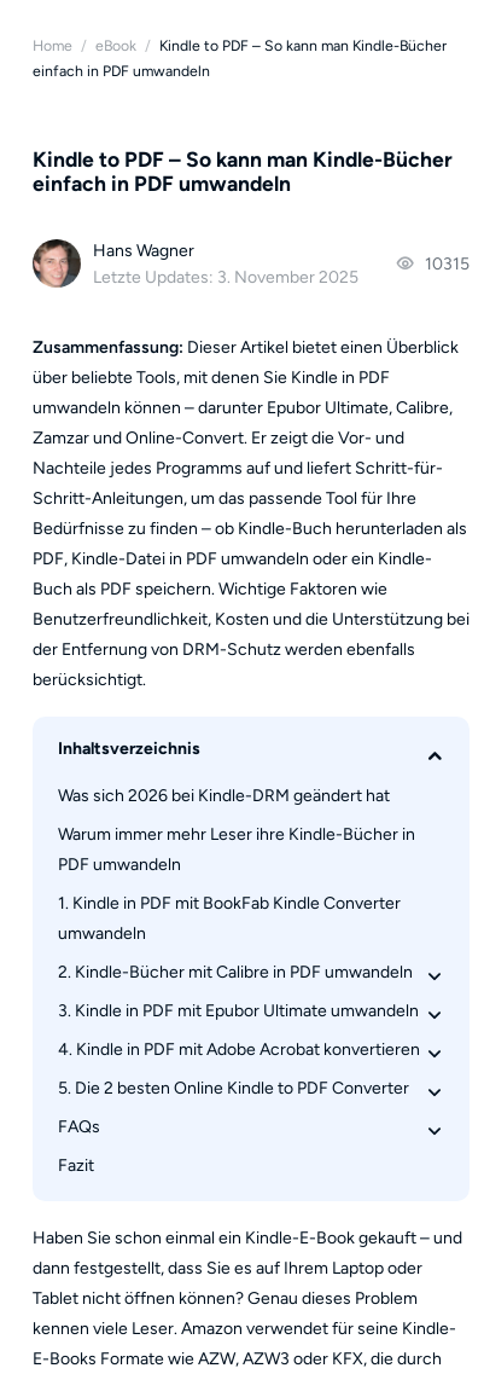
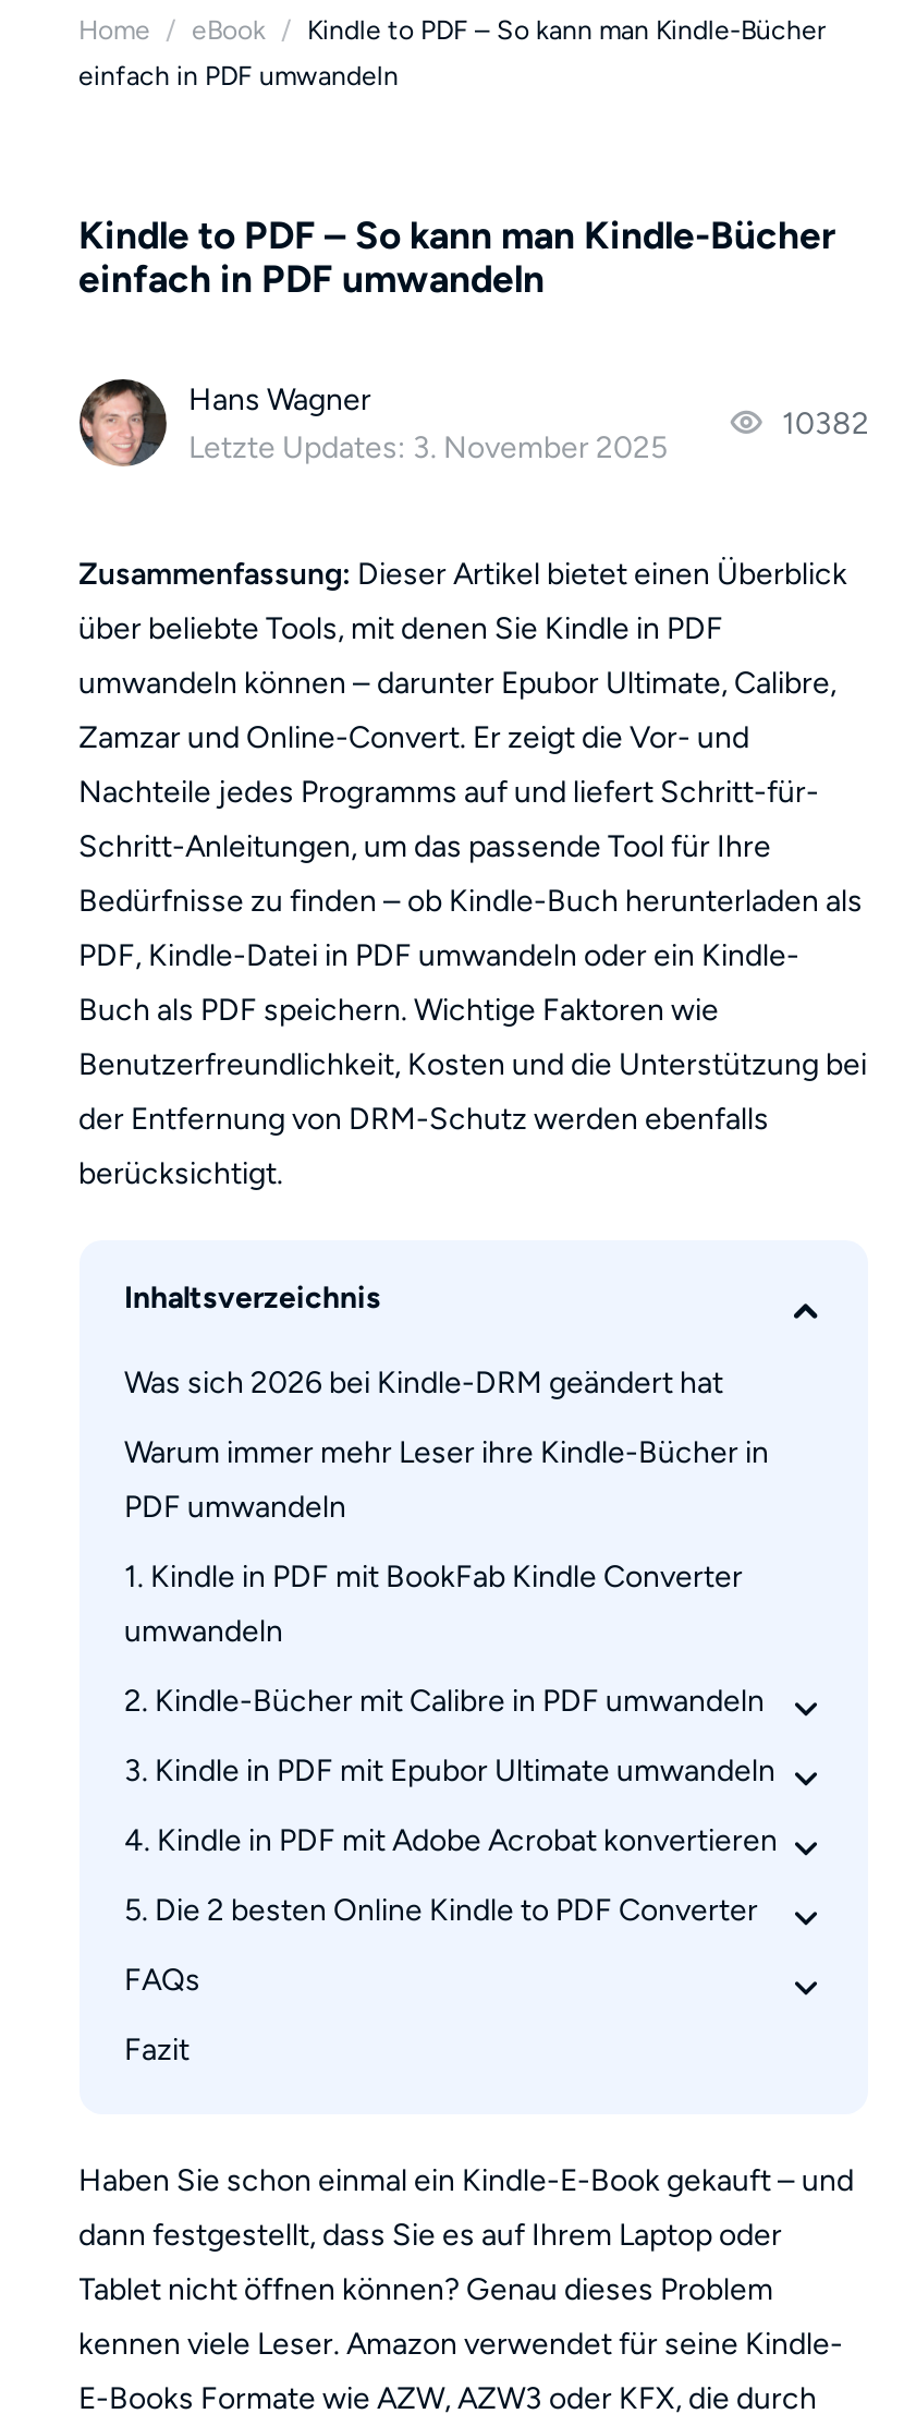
- 10315
+ 10382
